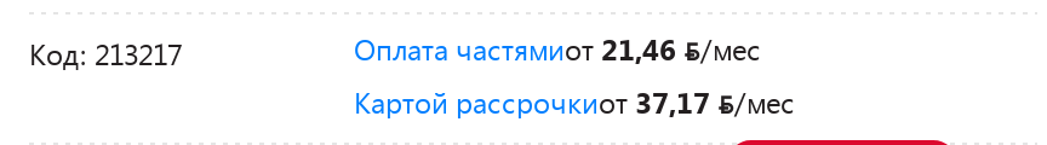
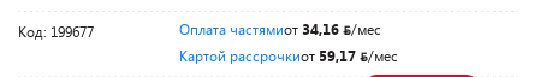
- Код: 213217
+ Код: 199677

- Оплата частямиот 21,46
+ Оплата частямиот 34,16

- Картой рассрочкиот 37,17
+ Картой рассрочкиот 59,17
